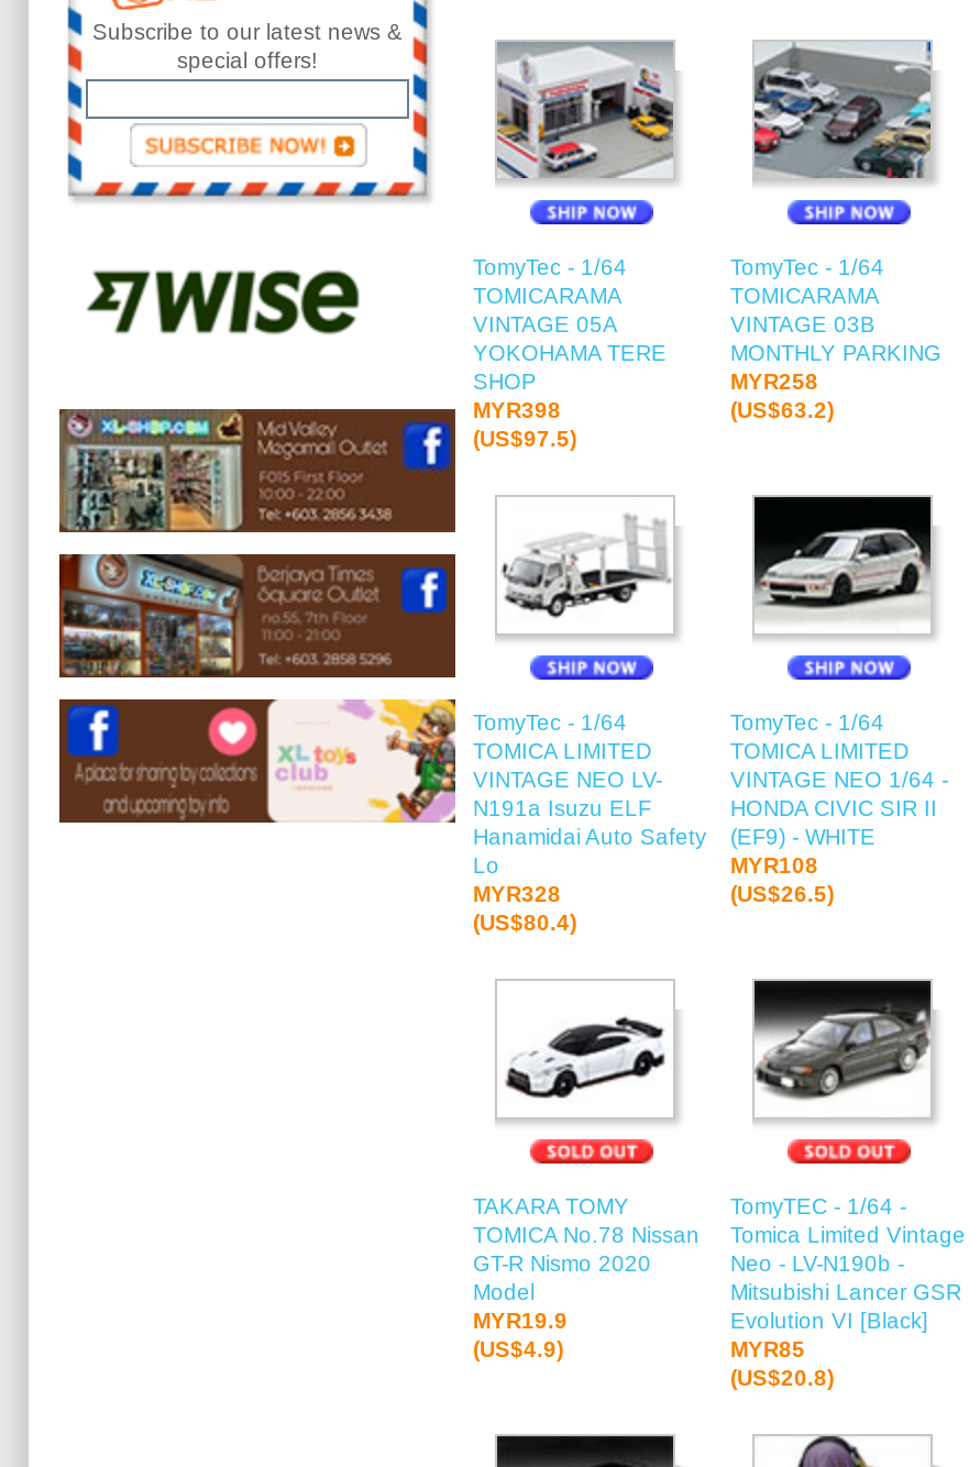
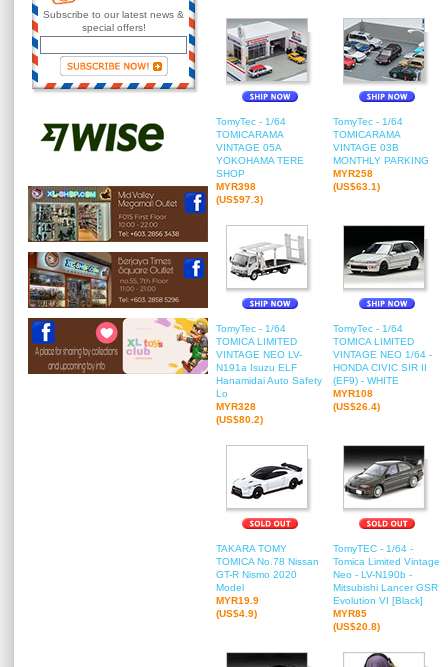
- (US$63.2)
+ (US$63.1)

- (US$97.5)
+ (US$97.3)

- (US$26.5)
+ (US$26.4)

- (US$80.4)
+ (US$80.2)
